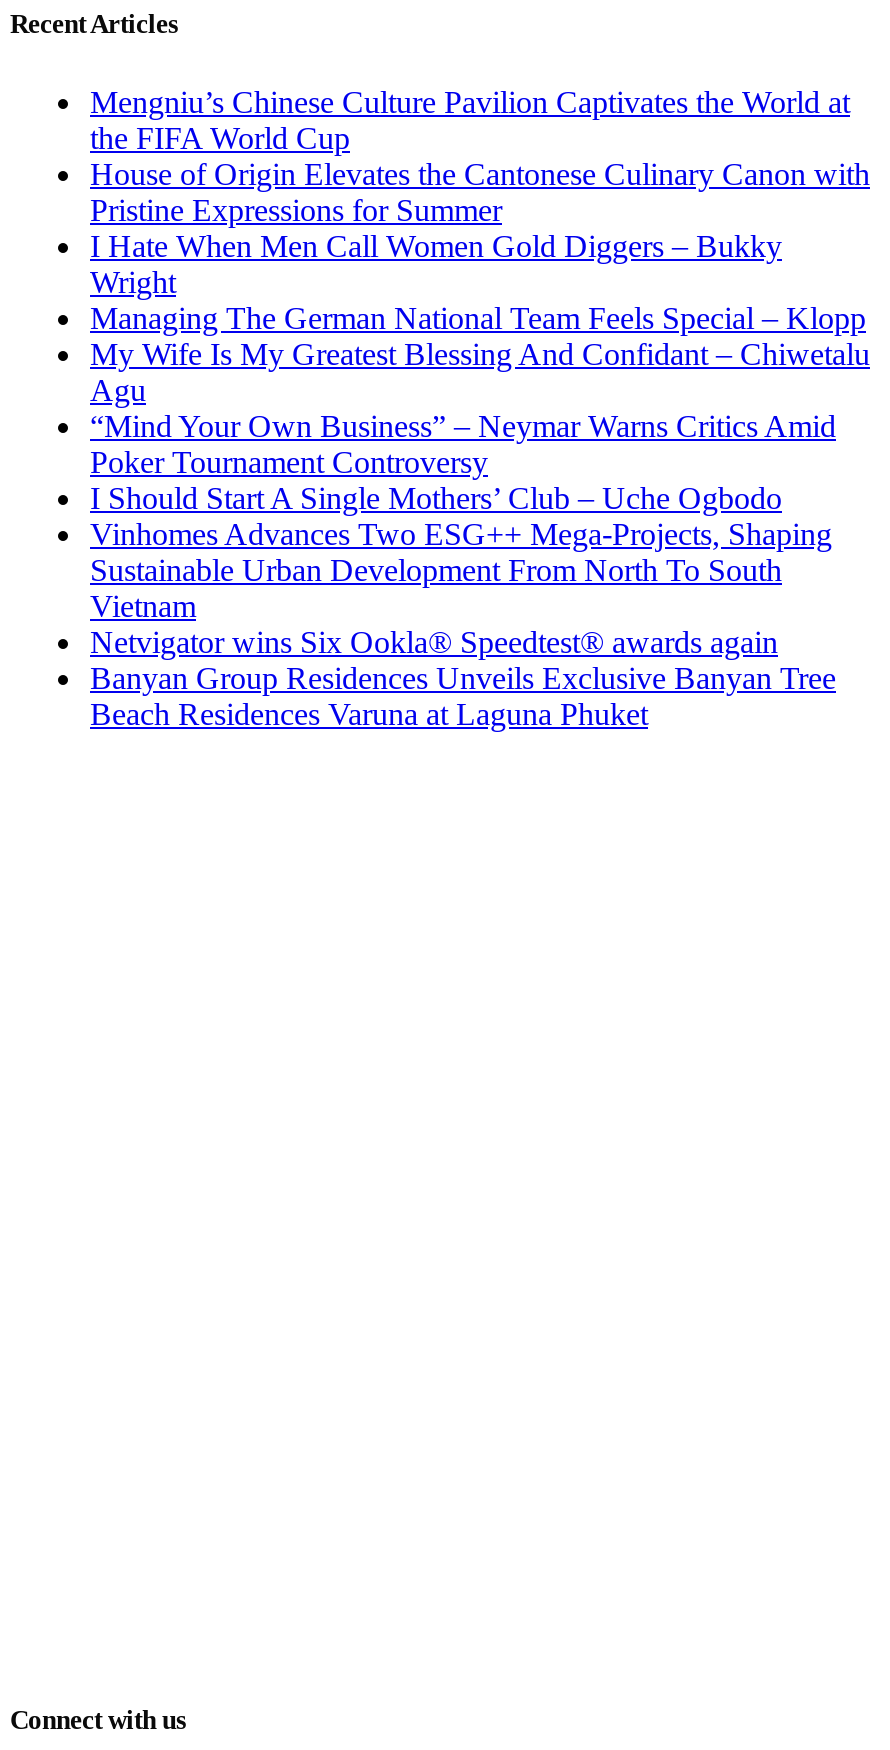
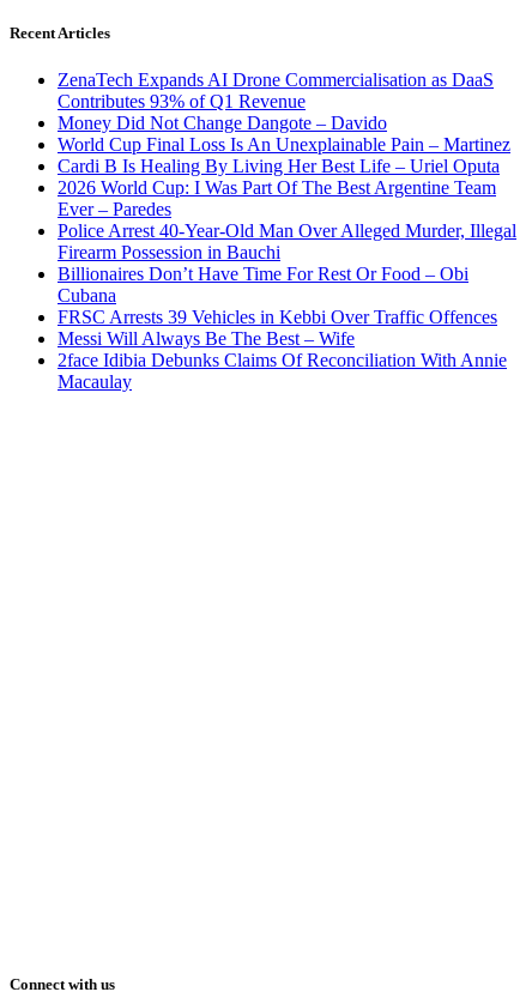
- Mengniu’s Chinese Culture Pavilion Captivates the World at
- the FIFA World Cup
- House of Origin Elevates the Cantonese Culinary Canon with
- Pristine Expressions for Summer
- I Hate When Men Call Women Gold Diggers – Bukky
- Wright
- Managing The German National Team Feels Special – Klopp
- My Wife Is My Greatest Blessing And Confidant – Chiwetalu
- Agu
- “Mind Your Own Business” – Neymar Warns Critics Amid
- Poker Tournament Controversy
- I Should Start A Single Mothers’ Club – Uche Ogbodo
- Vinhomes Advances Two ESG++ Mega-Projects, Shaping
- Sustainable Urban Development From North To South
- Vietnam
- Netvigator wins Six Ookla® Speedtest® awards again
- Banyan Group Residences Unveils Exclusive Banyan Tree
- Beach Residences Varuna at Laguna Phuket
+ ZenaTech Expands AI Drone Commercialisation as DaaS
+ Contributes 93% of Q1 Revenue
+ Money Did Not Change Dangote – Davido
+ World Cup Final Loss Is An Unexplainable Pain – Martinez
+ Cardi B Is Healing By Living Her Best Life – Uriel Oputa
+ 2026 World Cup: I Was Part Of The Best Argentine Team
+ Ever – Paredes
+ Police Arrest 40-Year-Old Man Over Alleged Murder, Illegal
+ Firearm Possession in Bauchi
+ Billionaires Don’t Have Time For Rest Or Food – Obi
+ Cubana
+ FRSC Arrests 39 Vehicles in Kebbi Over Traffic Offences
+ Messi Will Always Be The Best – Wife
+ 2face Idibia Debunks Claims Of Reconciliation With Annie
+ Macaulay
